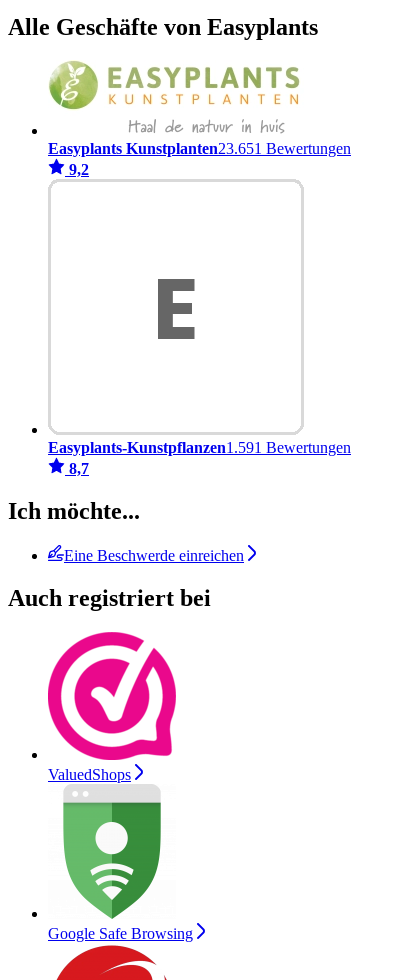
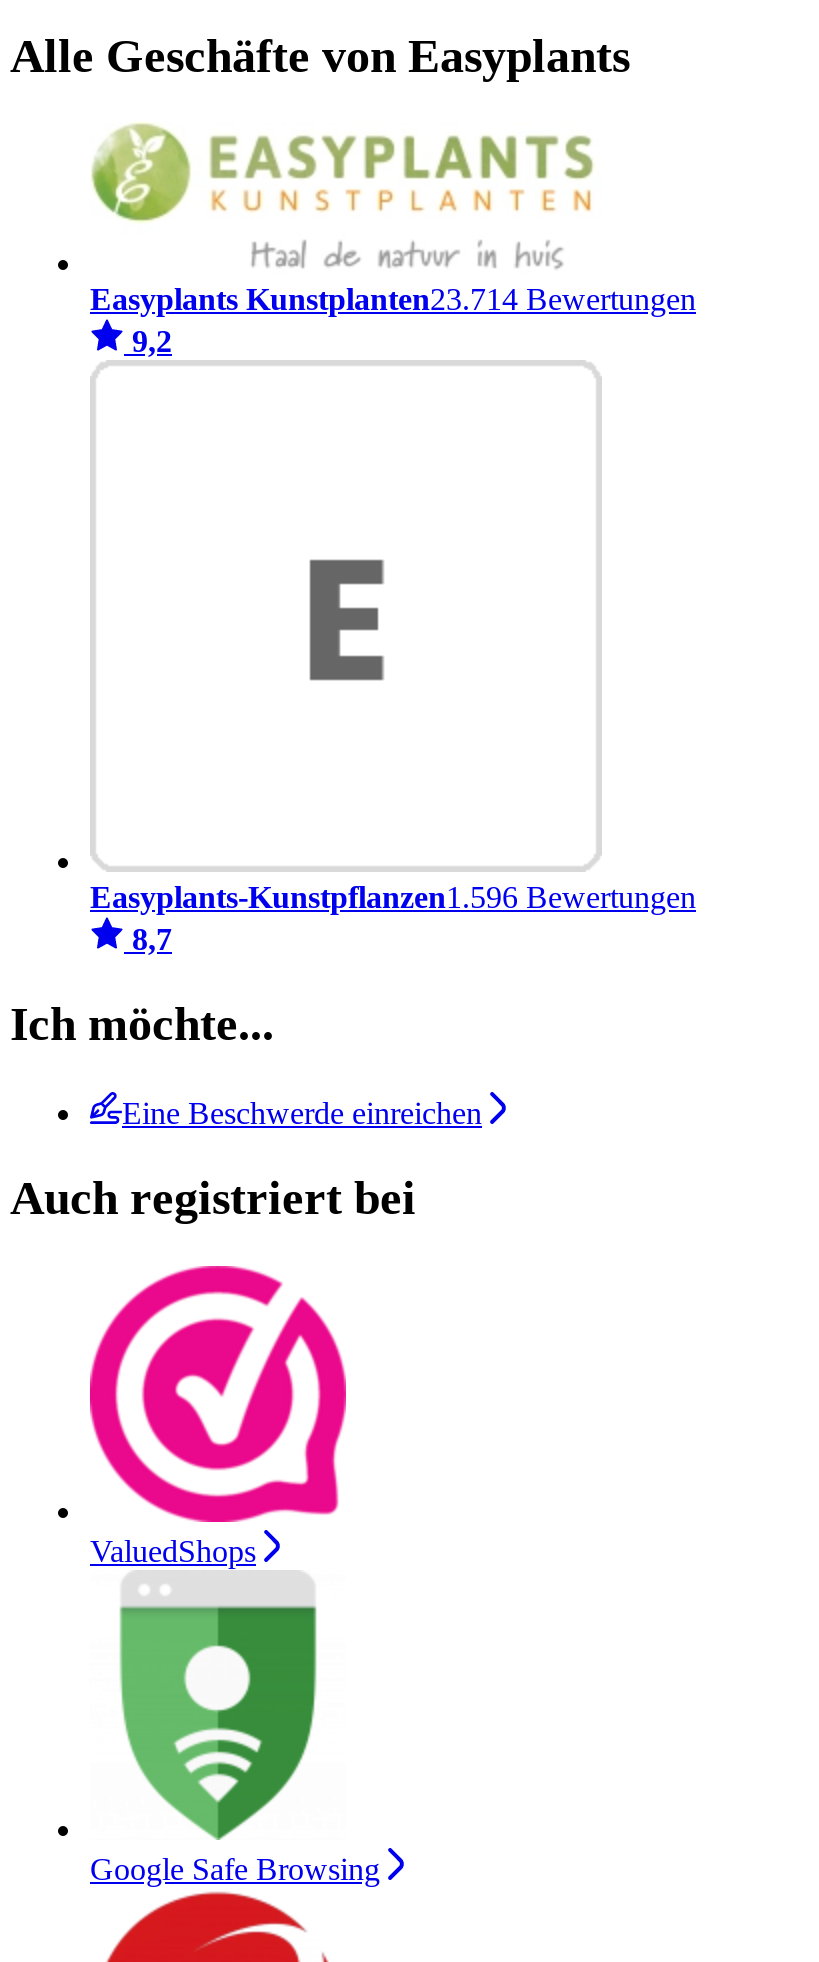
- Easyplants Kunstplanten23.651 Bewertungen
+ Easyplants Kunstplanten23.714 Bewertungen

- Easyplants-Kunstpflanzen1.591 Bewertungen
+ Easyplants-Kunstpflanzen1.596 Bewertungen
